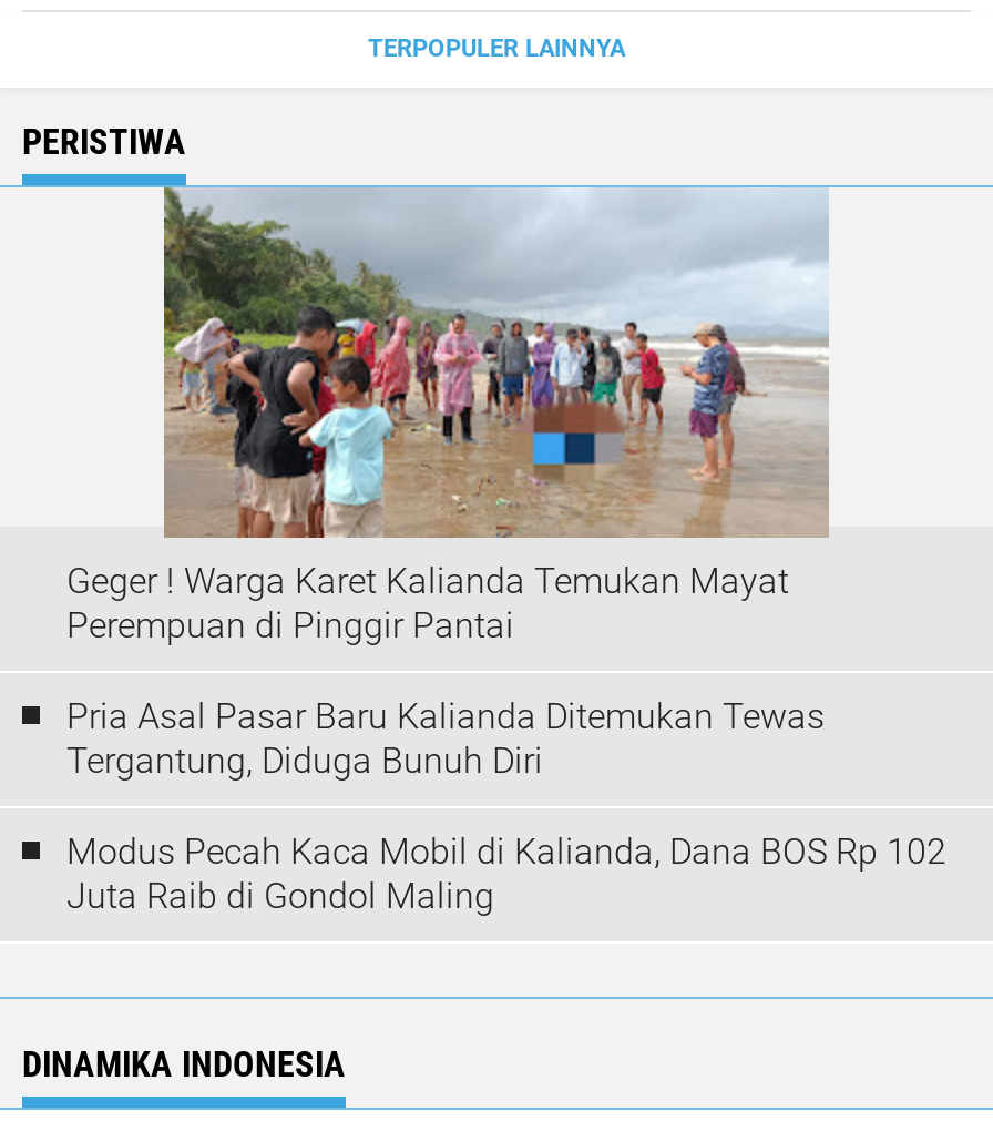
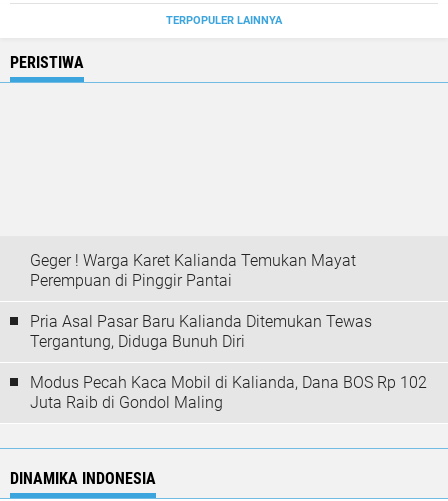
- [image]
